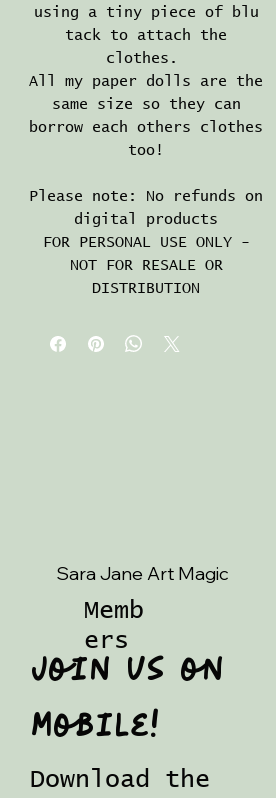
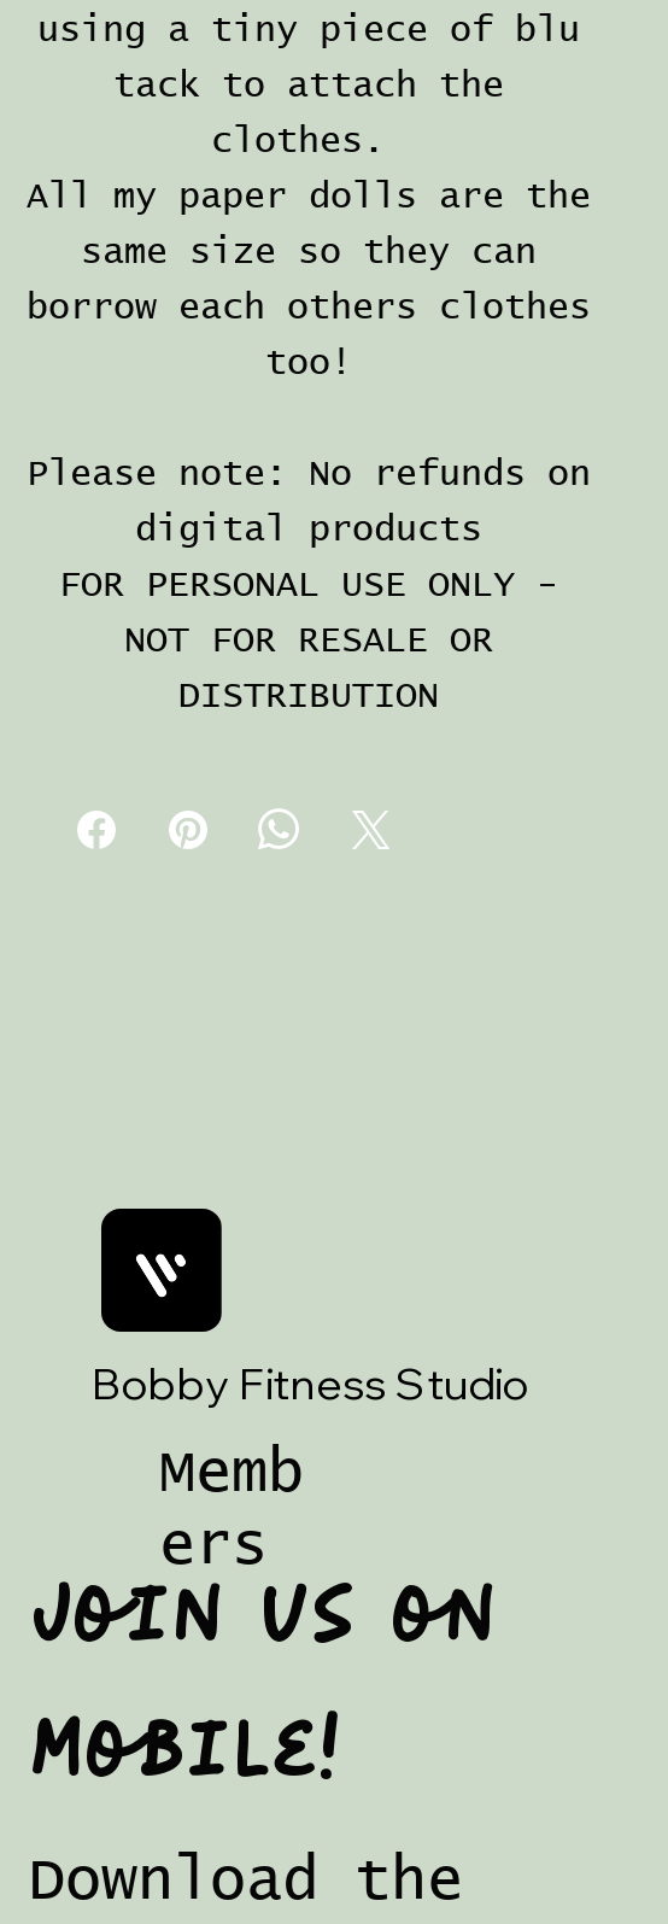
+ [image]

- Sara Jane Art Magic
+ Bobby Fitness Studio
